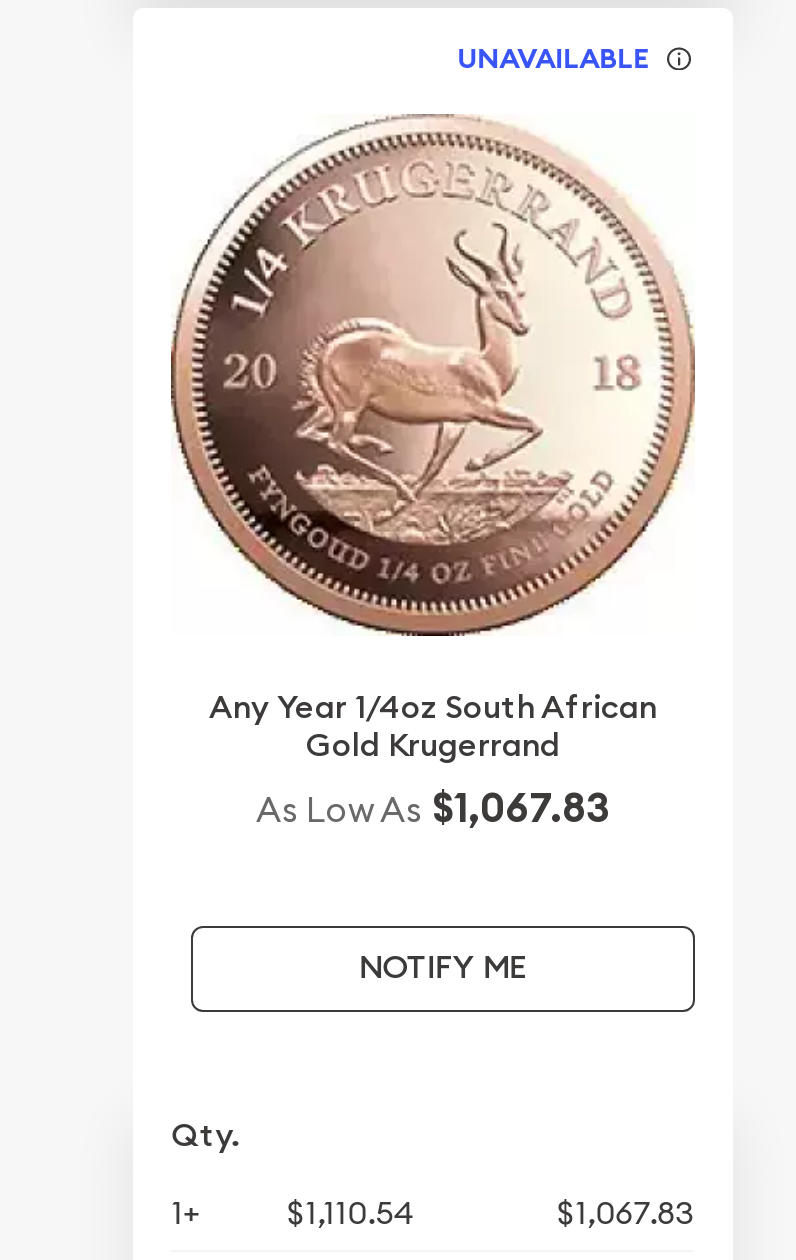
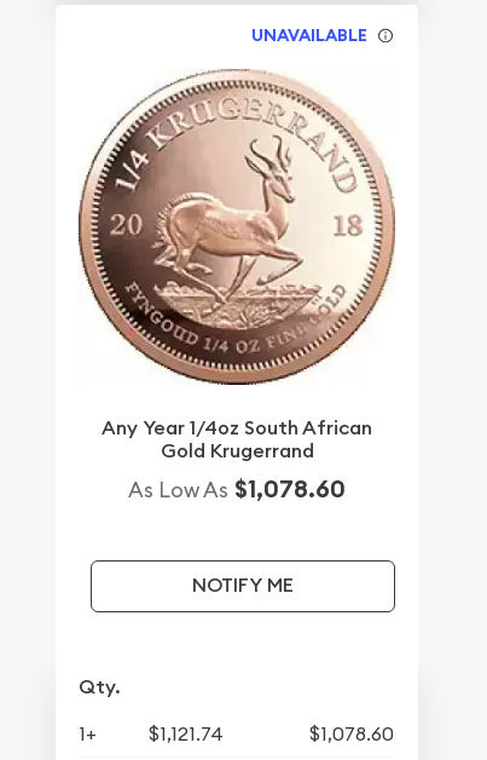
- As Low As $1,067.83
+ As Low As $1,078.60

- $1,110.54
+ $1,121.74

- $1,067.83
+ $1,078.60
